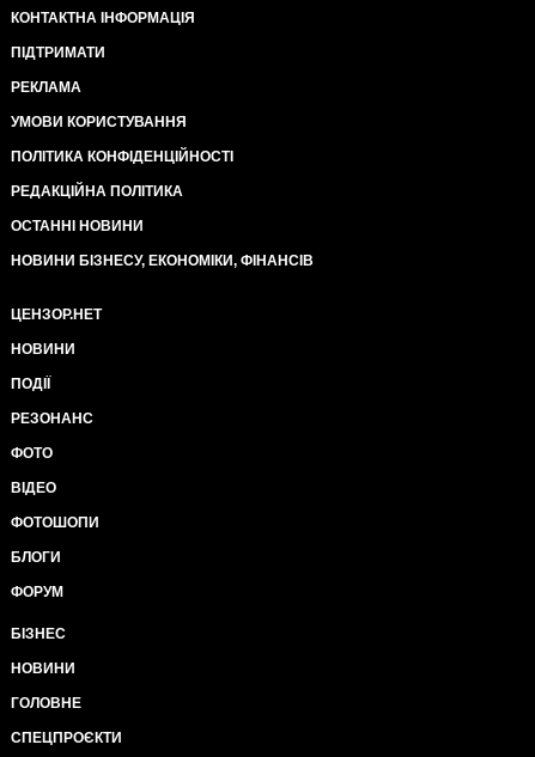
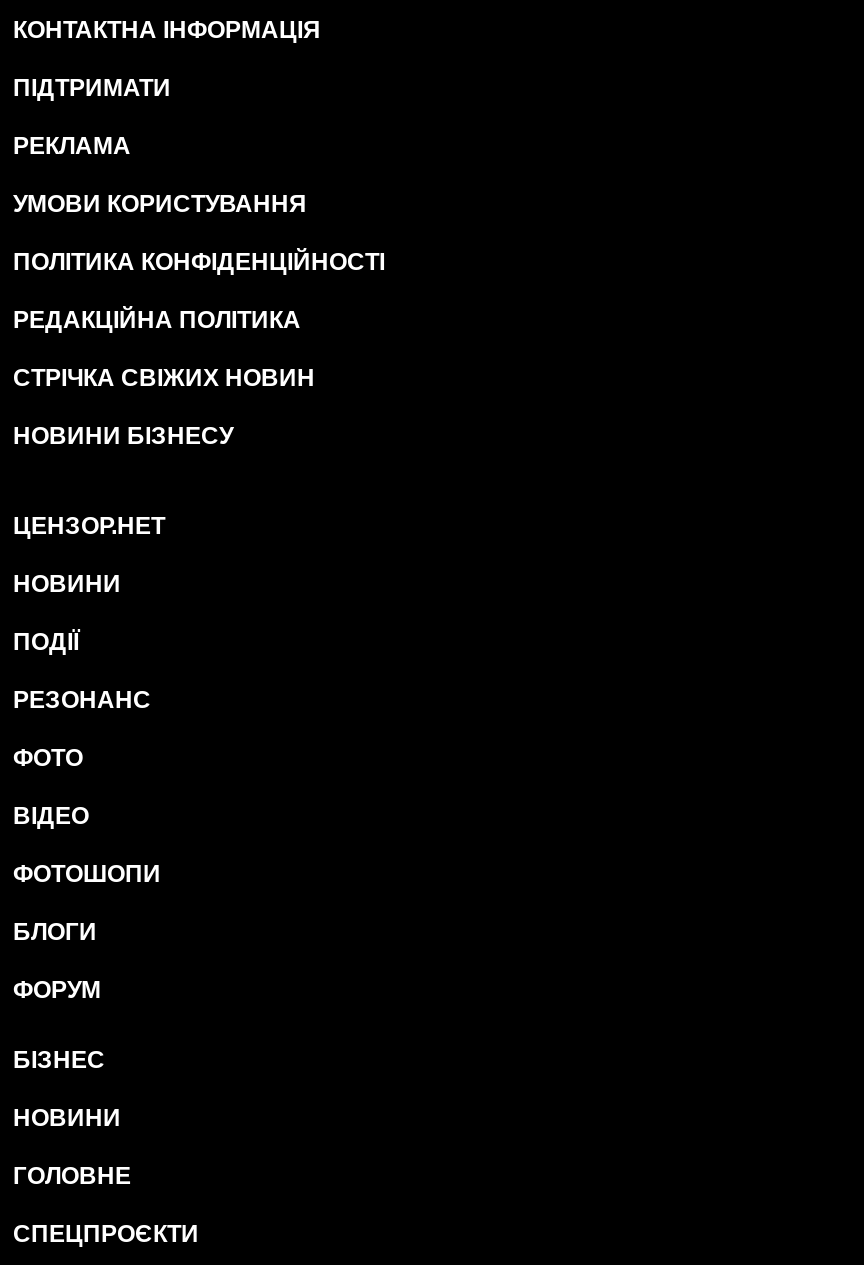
- ОСТАННІ НОВИНИ
+ СТРІЧКА СВІЖИХ НОВИН

- НОВИНИ БІЗНЕСУ, ЕКОНОМІКИ, ФІНАНСІВ
+ НОВИНИ БІЗНЕСУ
